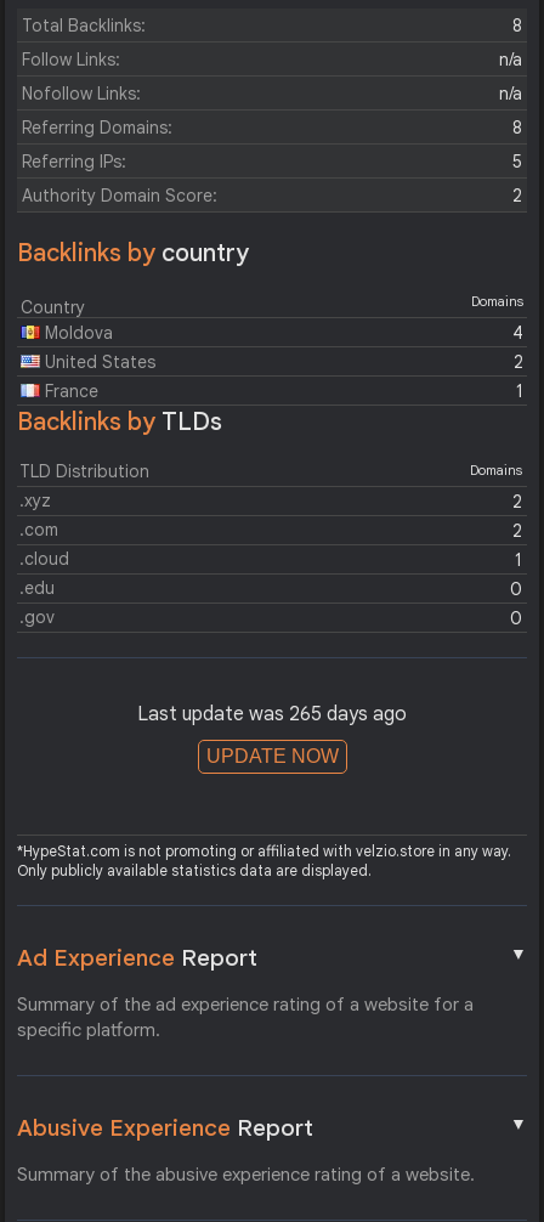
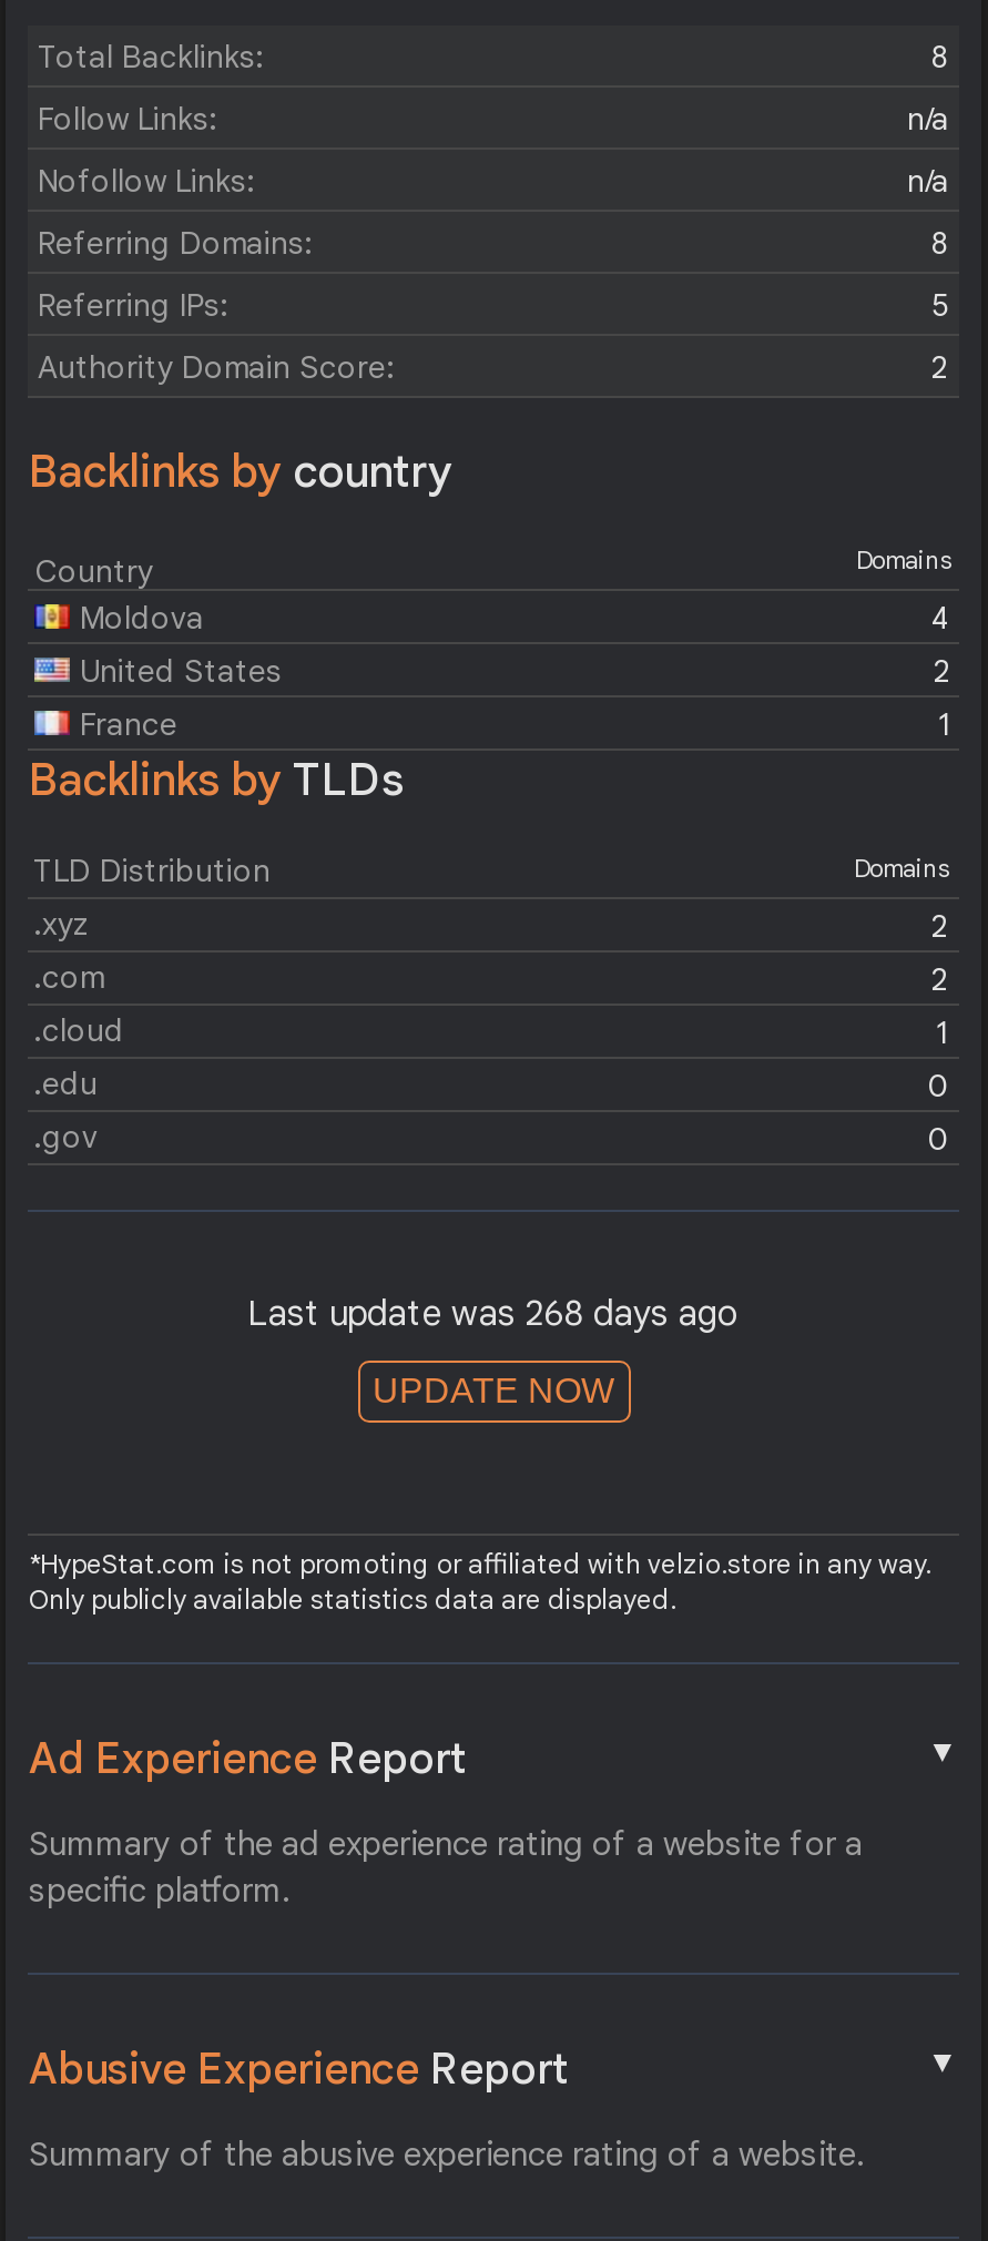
- Last update was 265 days ago
+ Last update was 268 days ago
